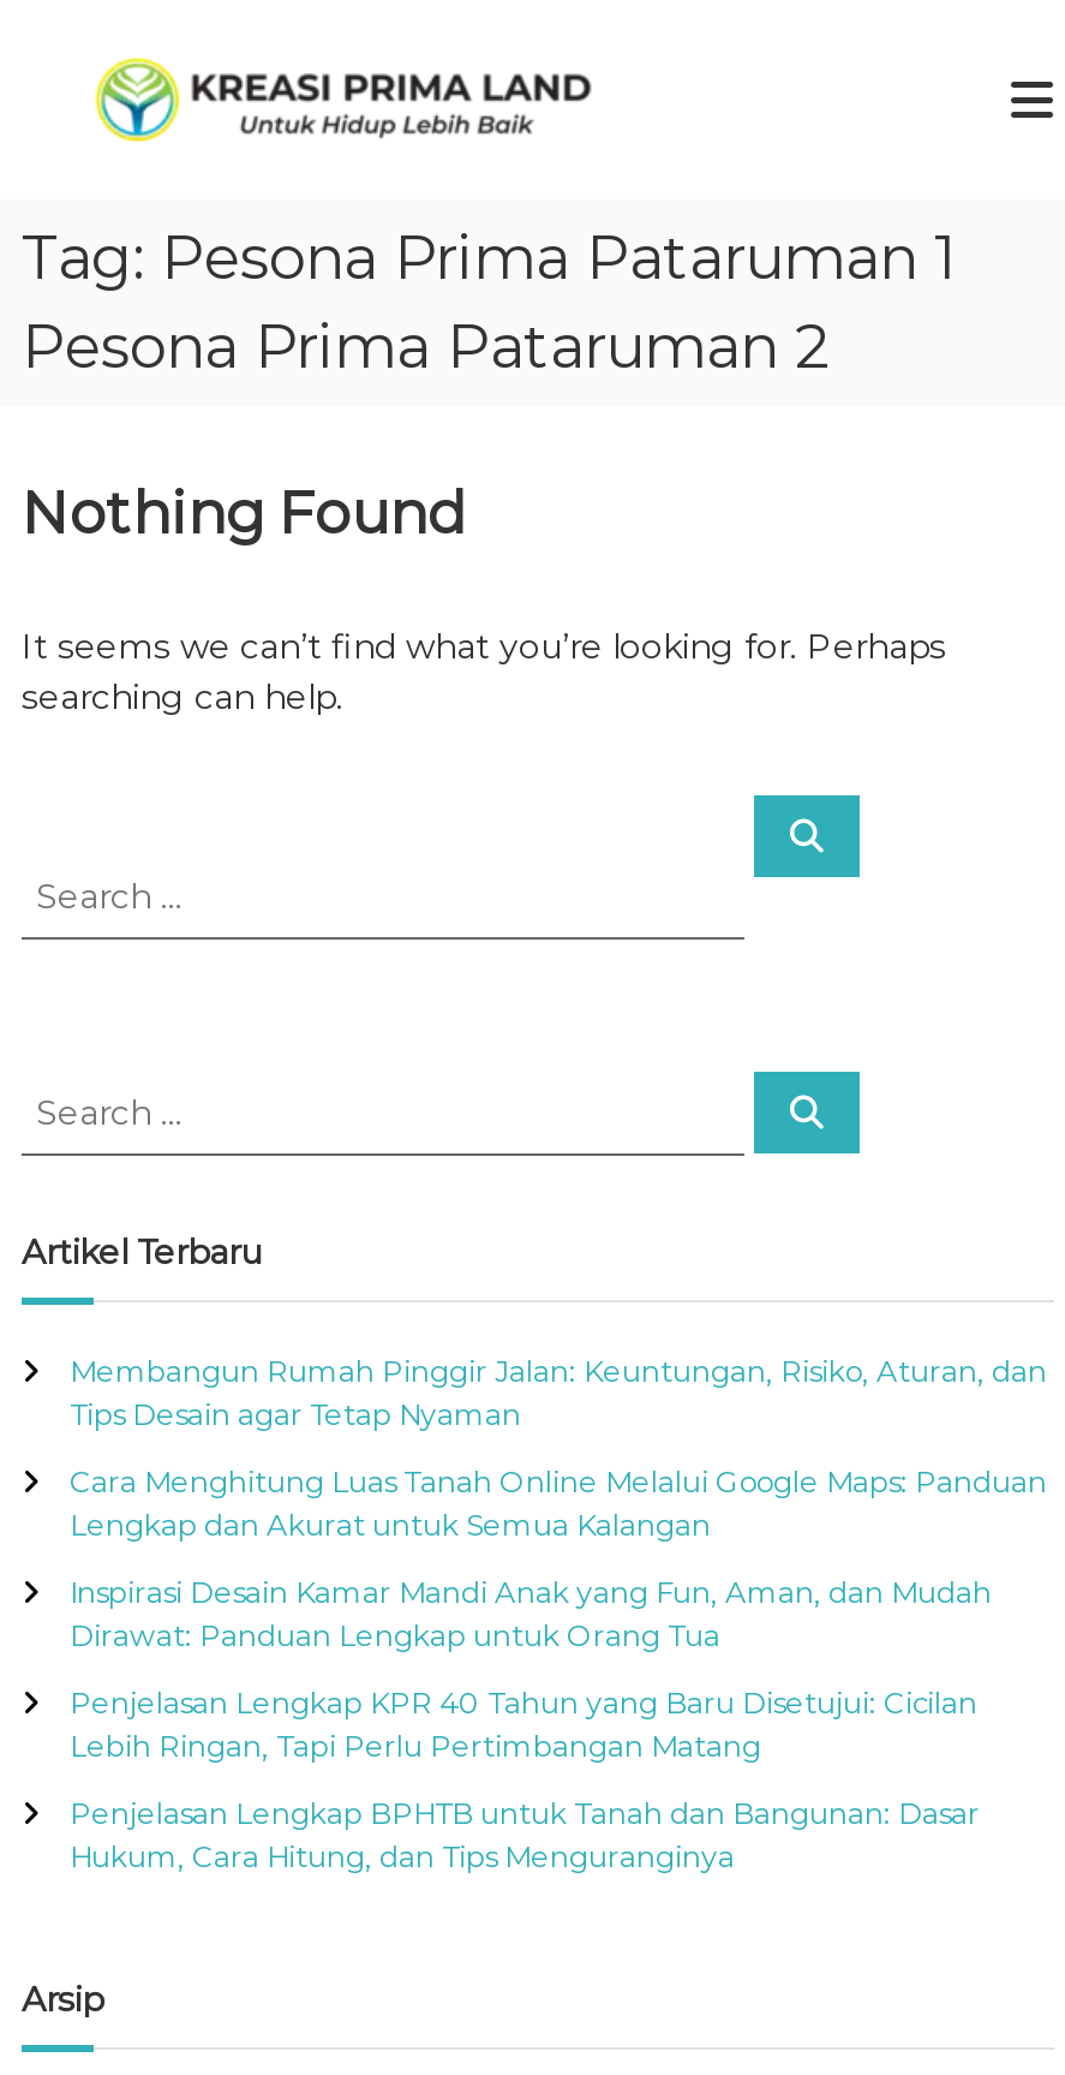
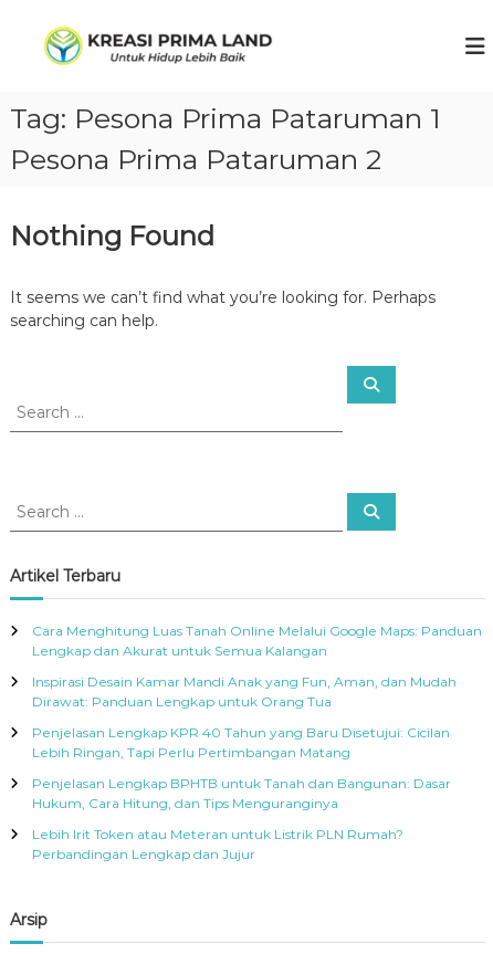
- Membangun Rumah Pinggir Jalan: Keuntungan, Risiko, Aturan, dan
- Tips Desain agar Tetap Nyaman

moved up: Cara Menghitung Luas Tanah Online Melalui Google Maps: Panduan | Lengkap dan Akurat untuk Semua Kalangan | Inspirasi Desain Kamar Mandi Anak yang Fun, Aman, dan Mudah | Dirawat: Panduan Lengkap untuk Orang Tua | Penjelasan Lengkap KPR 40 Tahun yang Baru Disetujui: Cicilan | Lebih Ringan, Tapi Perlu Pertimbangan Matang | Penjelasan Lengkap BPHTB untuk Tanah dan Bangunan: Dasar | Hukum, Cara Hitung, dan Tips Menguranginya

+ Lebih Irit Token atau Meteran untuk Listrik PLN Rumah?
+ Perbandingan Lengkap dan Jujur
